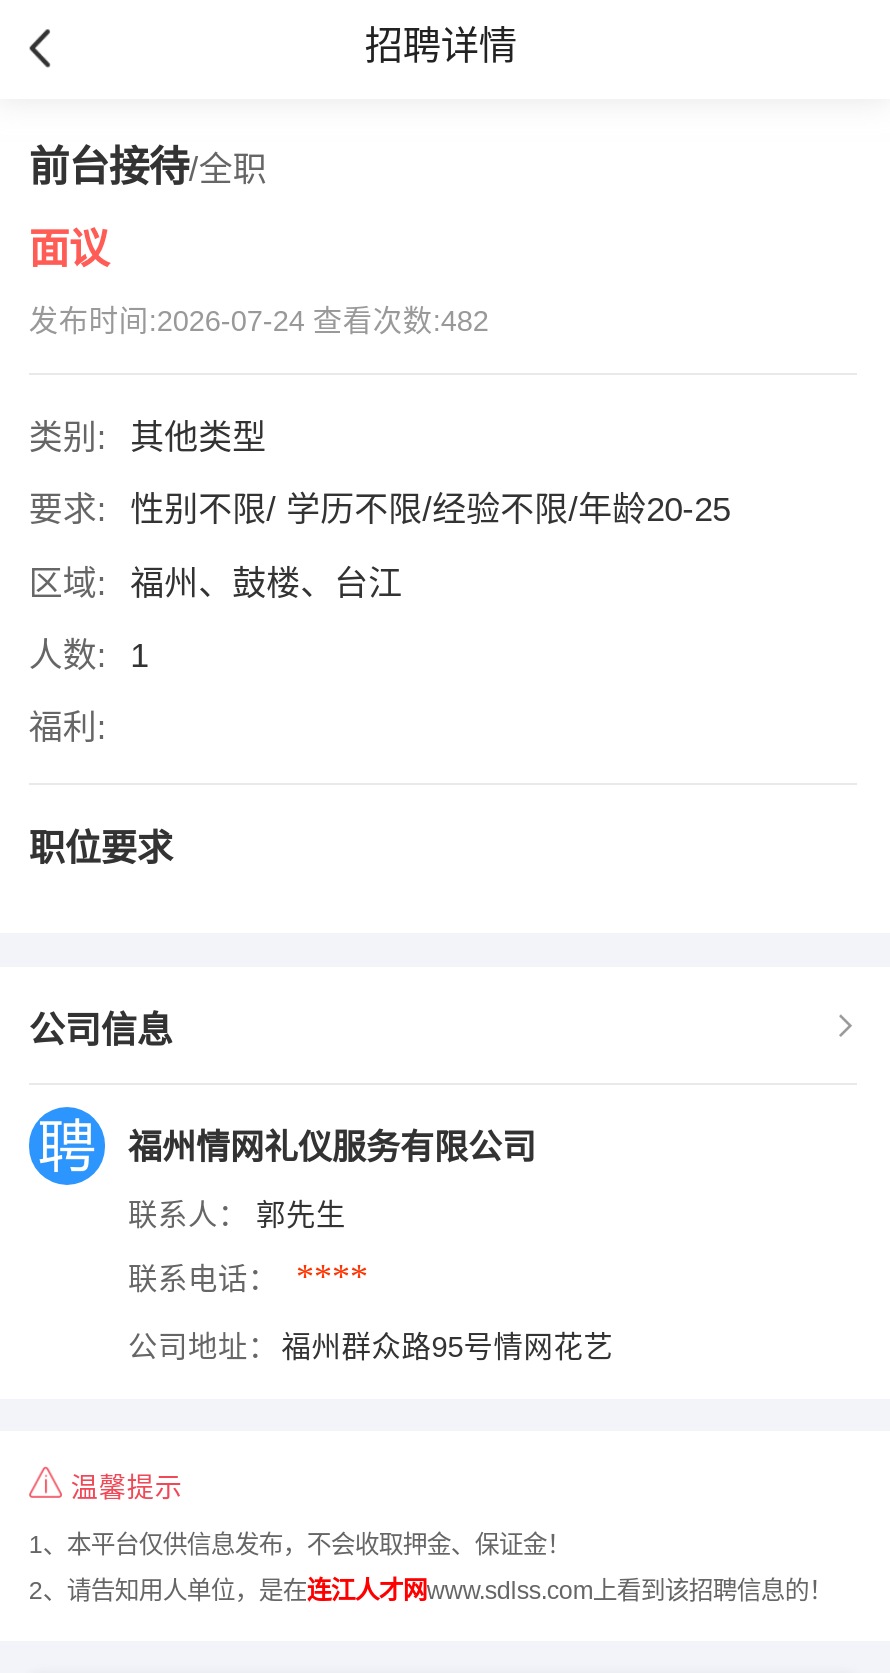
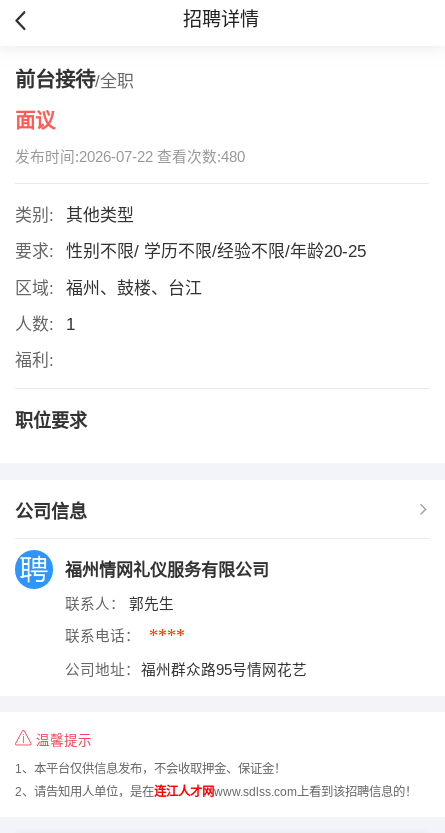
- 发布时间:2026-07-24 查看次数:482
+ 发布时间:2026-07-22 查看次数:480
